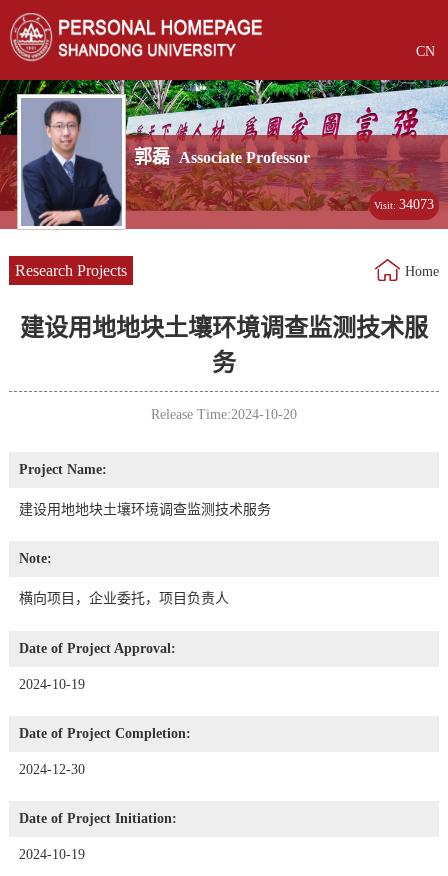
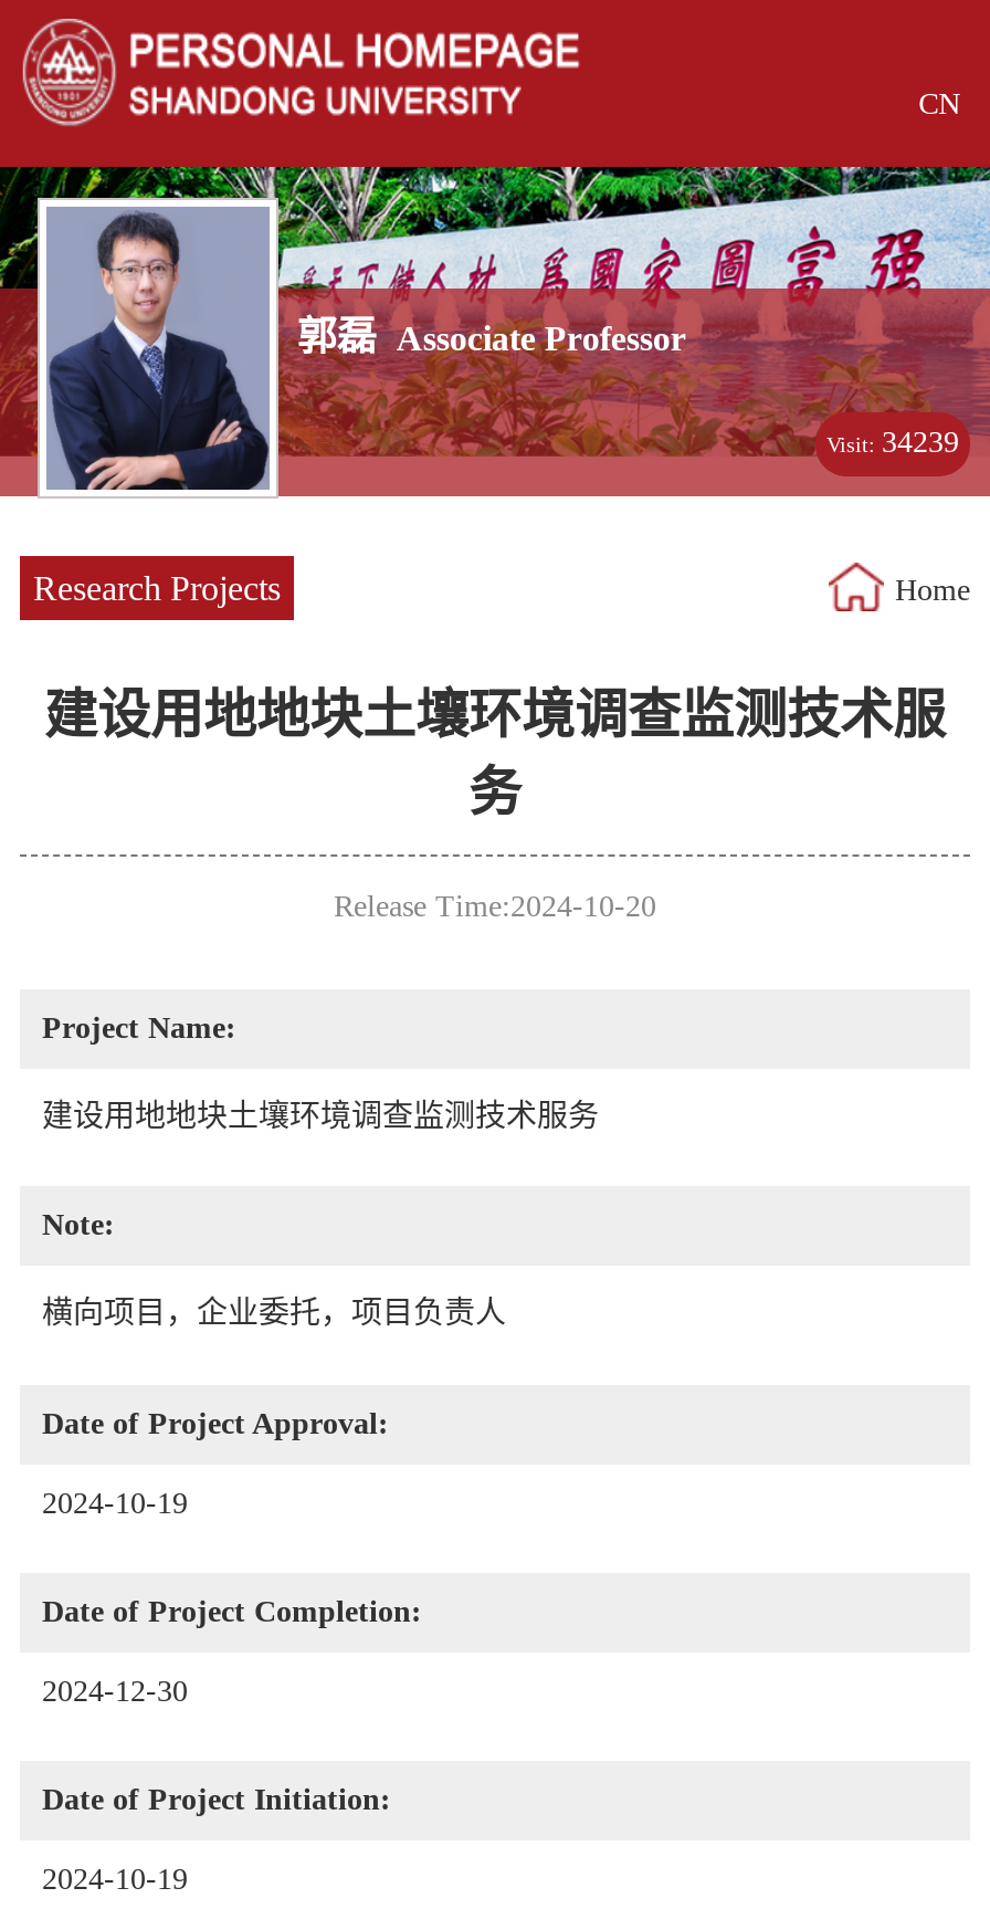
- Visit: 34073
+ Visit: 34239
